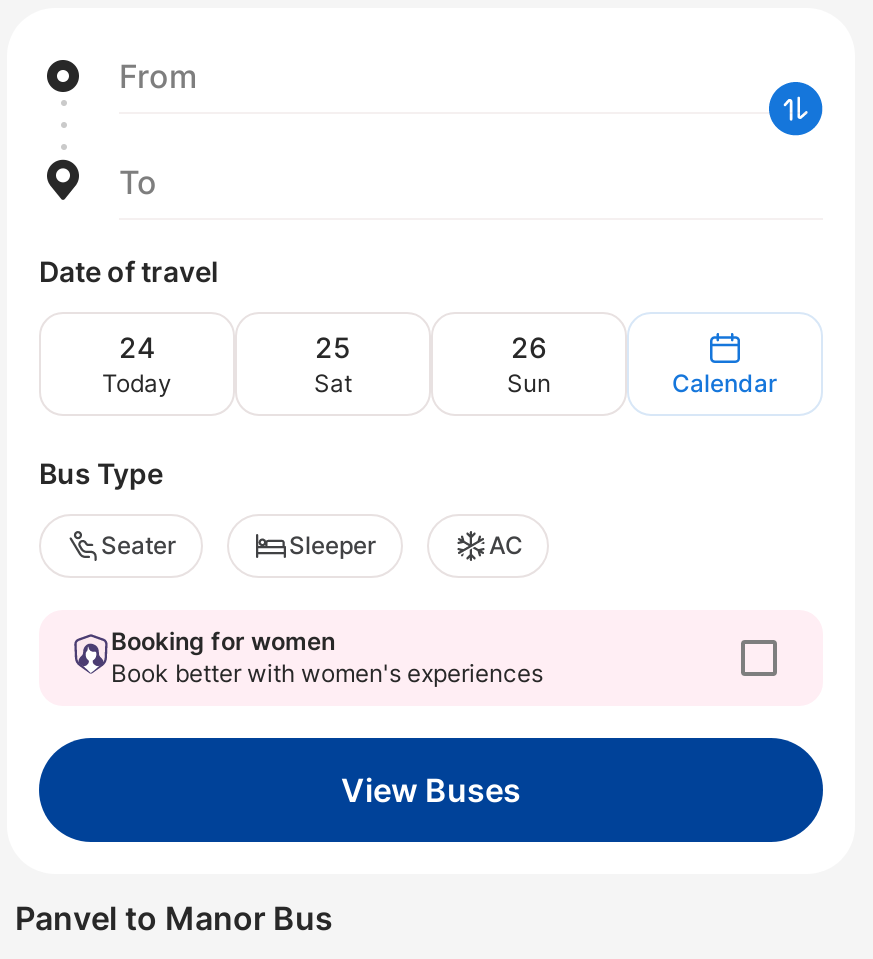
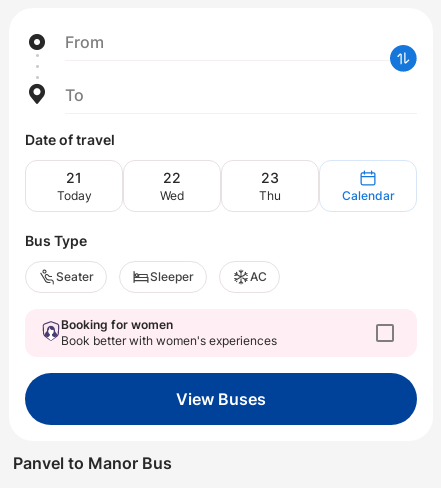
- 24
+ 21

- 25
- Sat
+ 22
+ Wed

- 26
- Sun
+ 23
+ Thu
